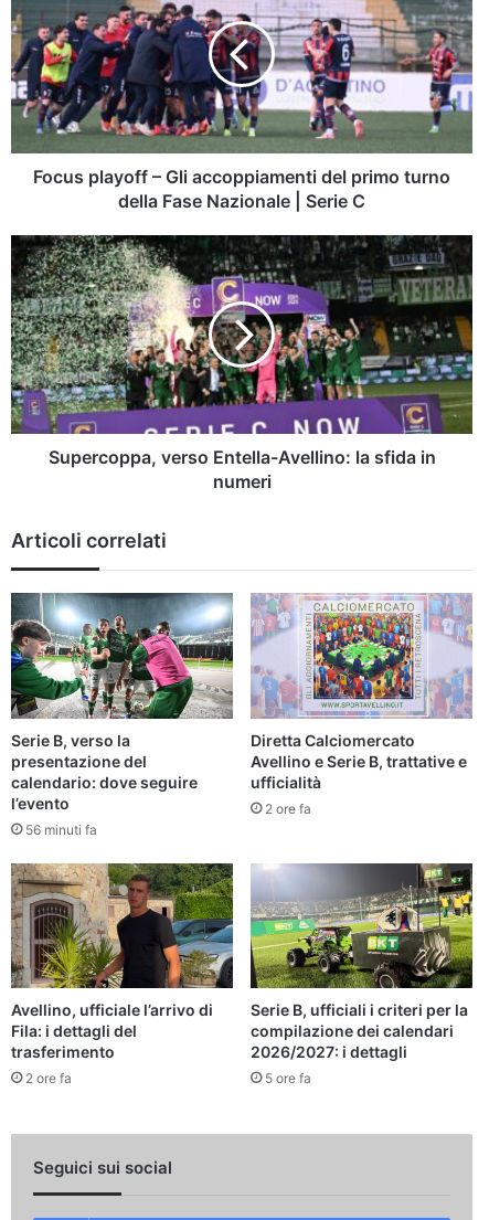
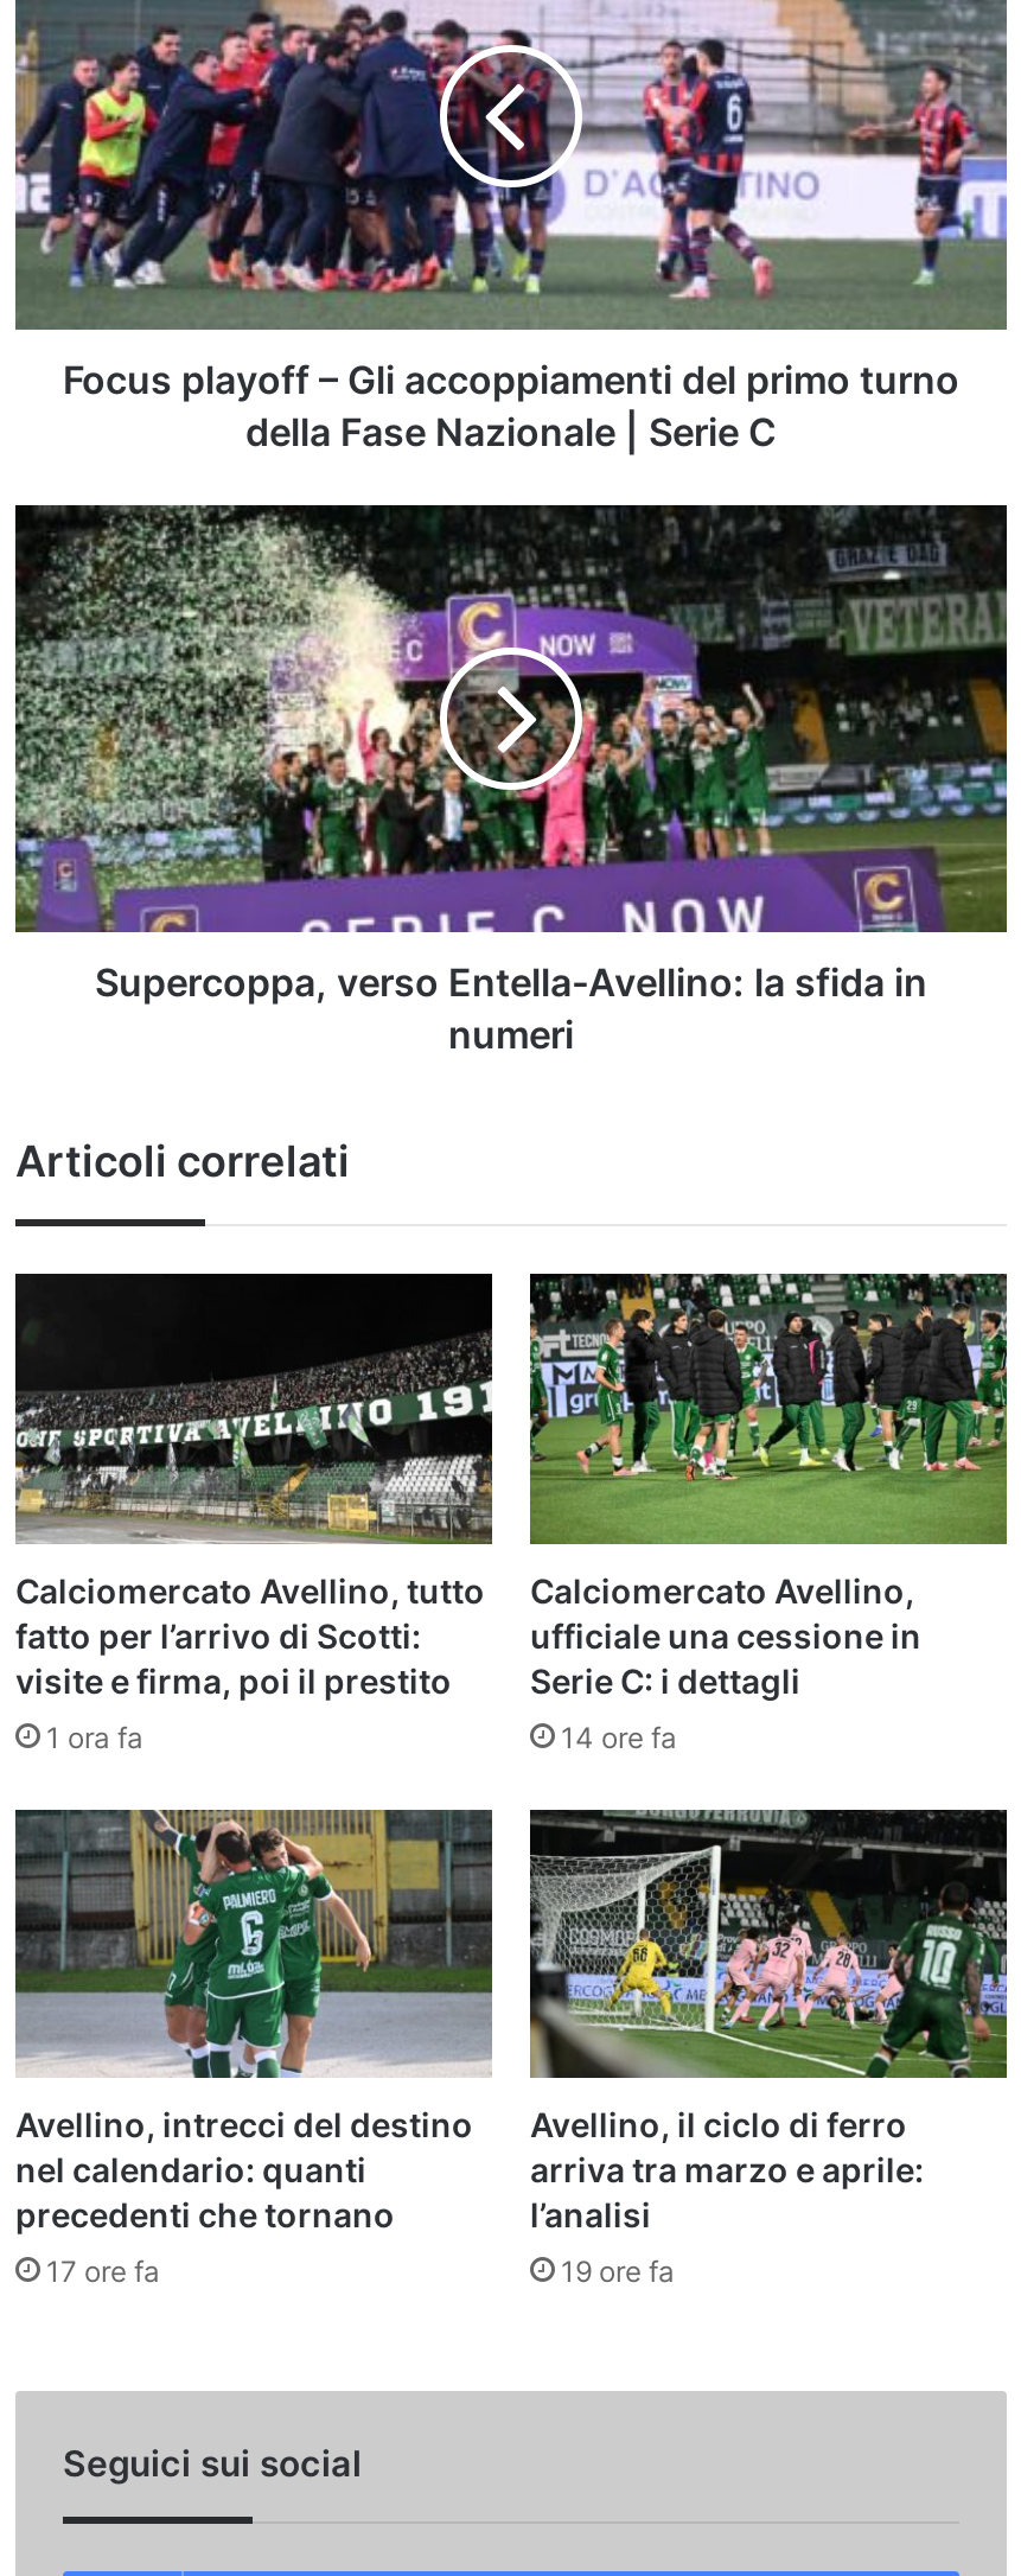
- [image]
- Serie B, verso la
- presentazione del
- calendario: dove seguire
- l’evento
+ [image]
+ Calciomercato Avellino, tutto
+ fatto per l’arrivo di Scotti:
+ visite e firma, poi il prestito

- [image]
- Diretta Calciomercato
- Avellino e Serie B, trattative e
- ufficialità
+ [image]
+ Calciomercato Avellino,
+ ufficiale una cessione in
+ Serie C: i dettagli

- 2 ore fa
+ 14 ore fa

- 56 minuti fa
+ 1 ora fa

- [image]
- Avellino, ufficiale l’arrivo di
- Fila: i dettagli del
- trasferimento
+ [image]
+ Avellino, intrecci del destino
+ nel calendario: quanti
+ precedenti che tornano

- [image]
- Serie B, ufficiali i criteri per la
- compilazione dei calendari
- 2026/2027: i dettagli
+ [image]
+ Avellino, il ciclo di ferro
+ arriva tra marzo e aprile:
+ l’analisi

- 2 ore fa
+ 17 ore fa

- 5 ore fa
+ 19 ore fa
